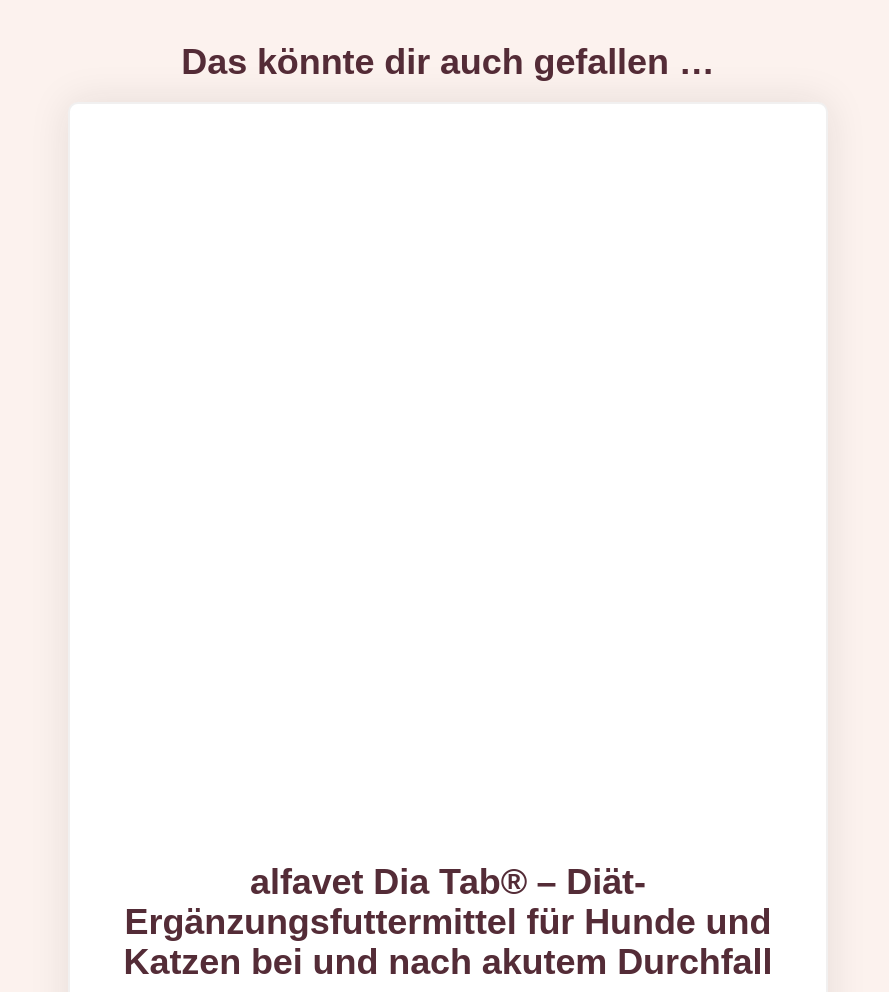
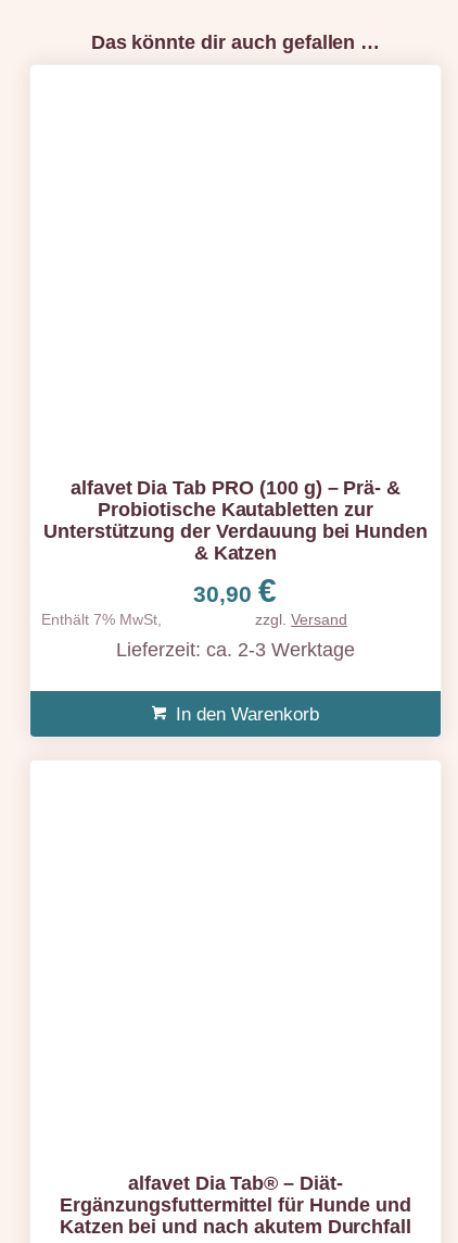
+ alfavet Dia Tab PRO (100 g) – Prä- &
+ Probiotische Kautabletten zur
+ Unterstützung der Verdauung bei Hunden
+ & Katzen
+ 30,90 €
+ Enthält 7% MwSt,
+ zzgl. Versand
+ Lieferzeit: ca. 2-3 Werktage
+ In den Warenkorb
